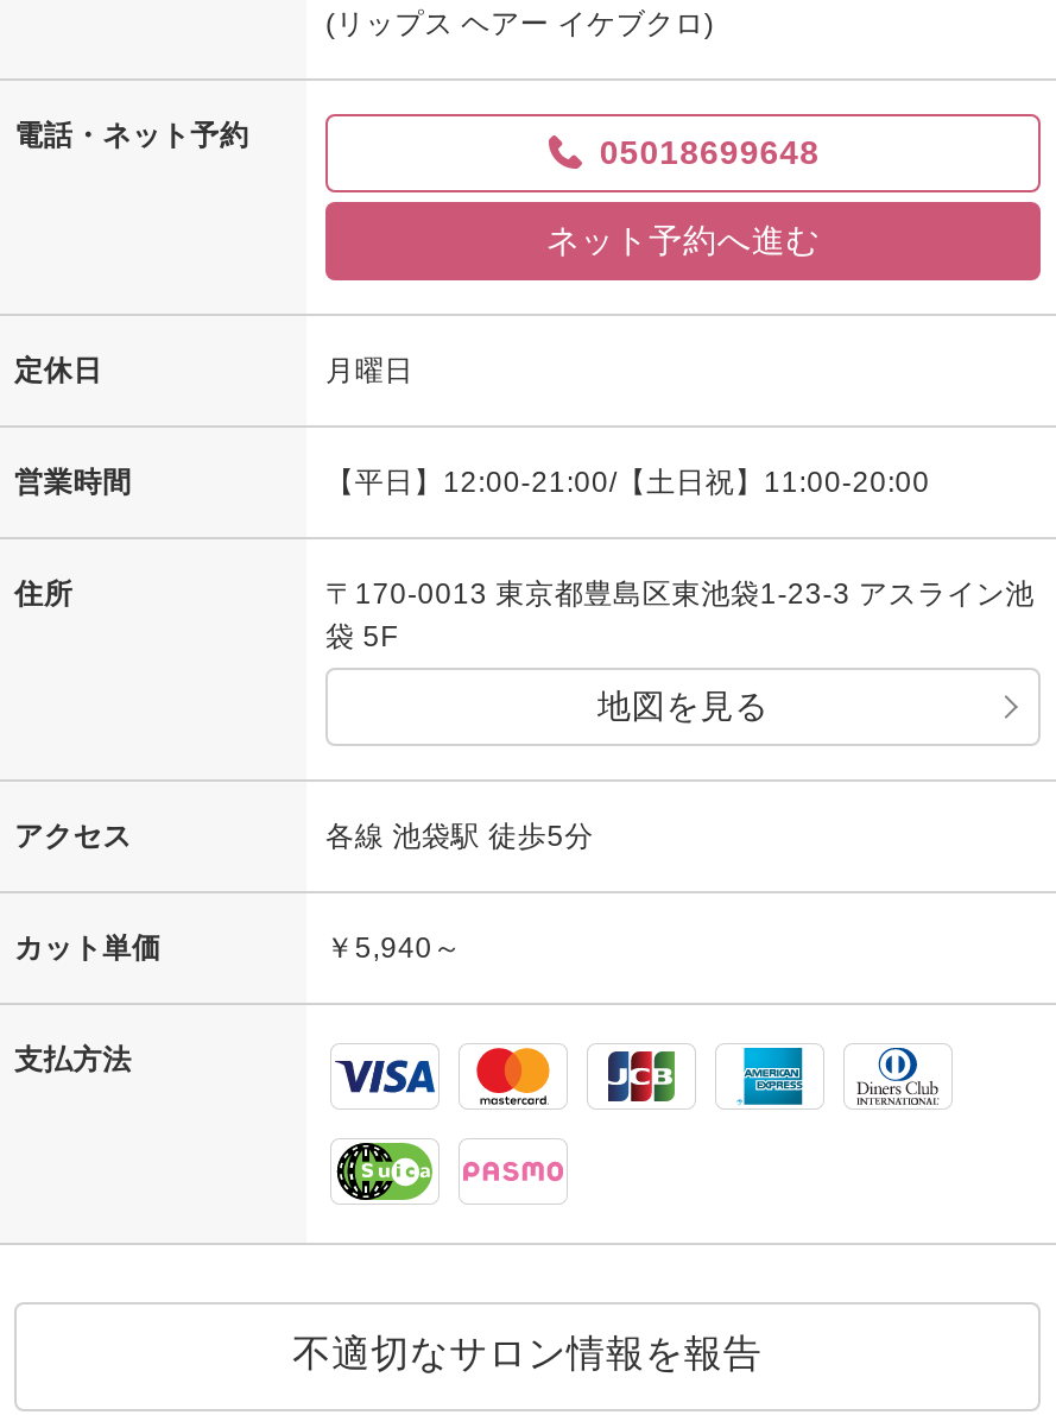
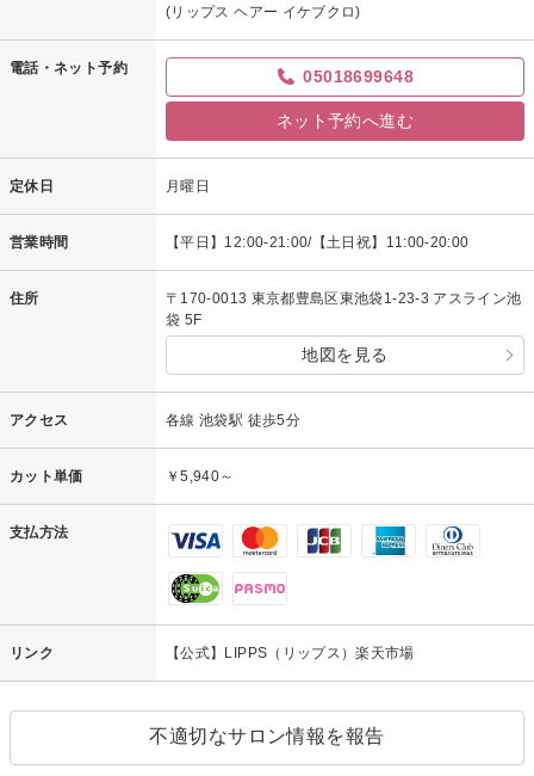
+ リンク
+ 【公式】LIPPS（リップス）楽天市場
